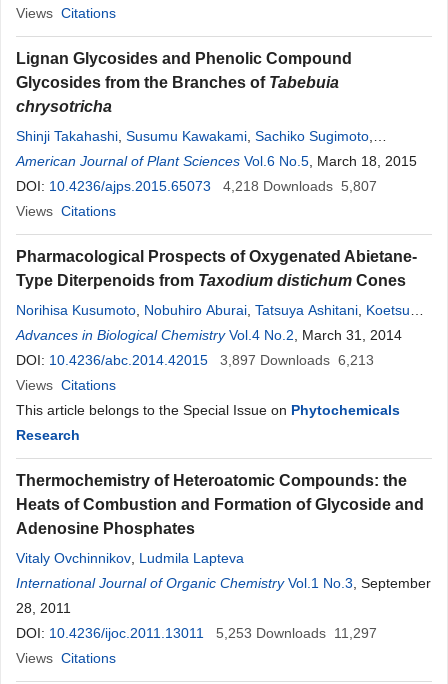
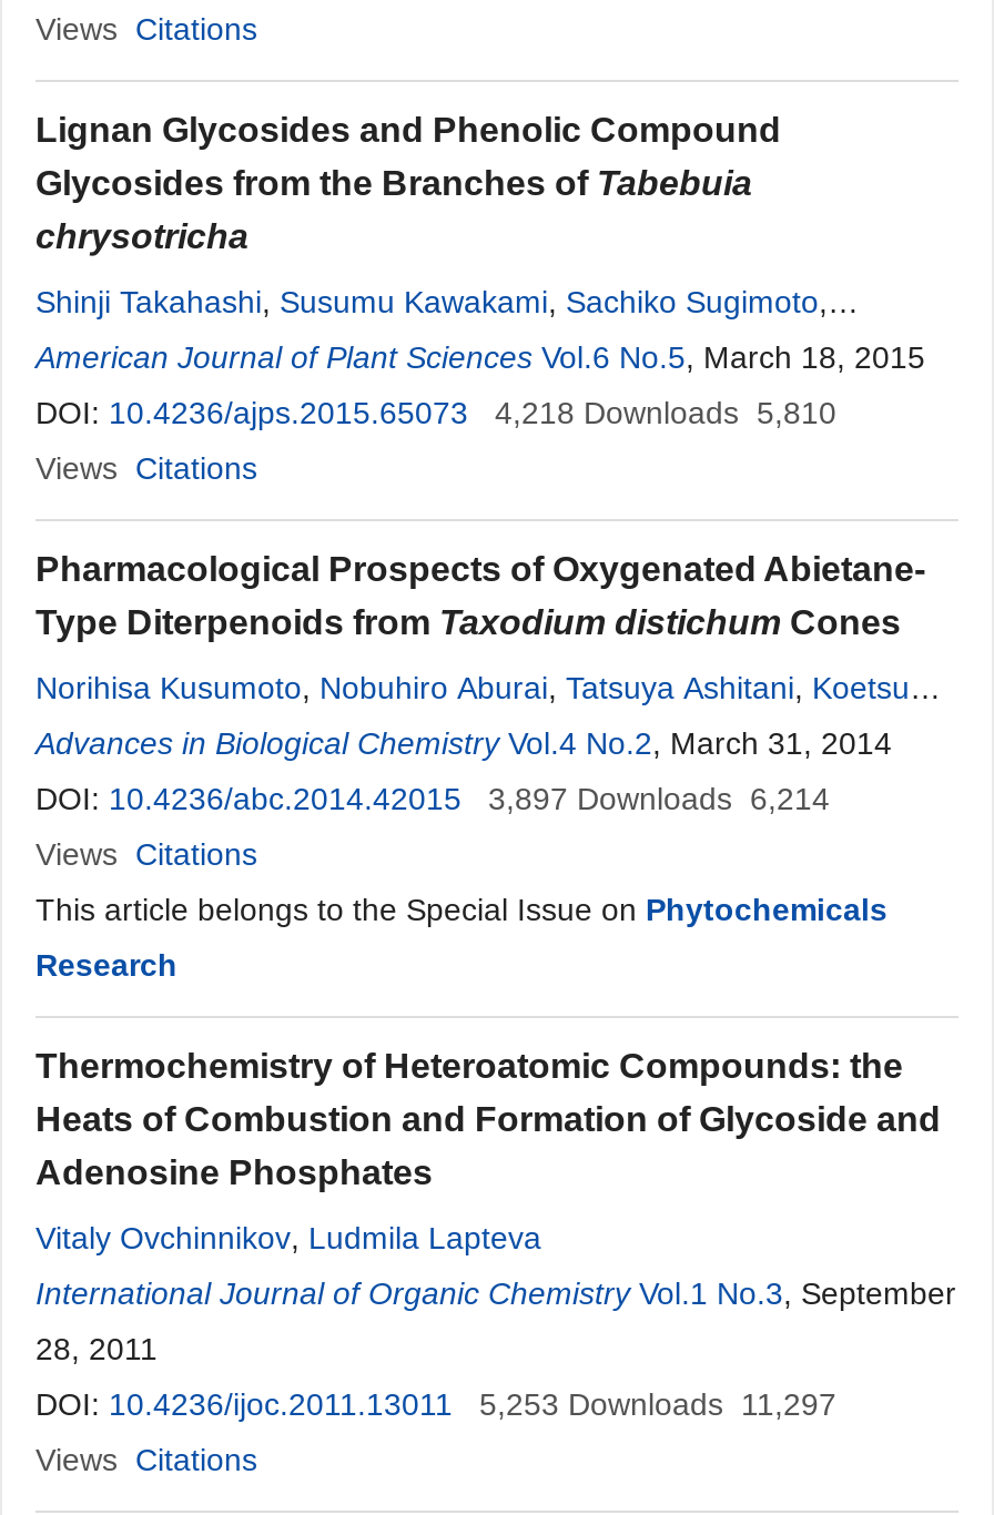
- DOI: 10.4236/ajps.2015.65073 4,218 Downloads 5,807
+ DOI: 10.4236/ajps.2015.65073 4,218 Downloads 5,810

- DOI: 10.4236/abc.2014.42015 3,897 Downloads 6,213
+ DOI: 10.4236/abc.2014.42015 3,897 Downloads 6,214
